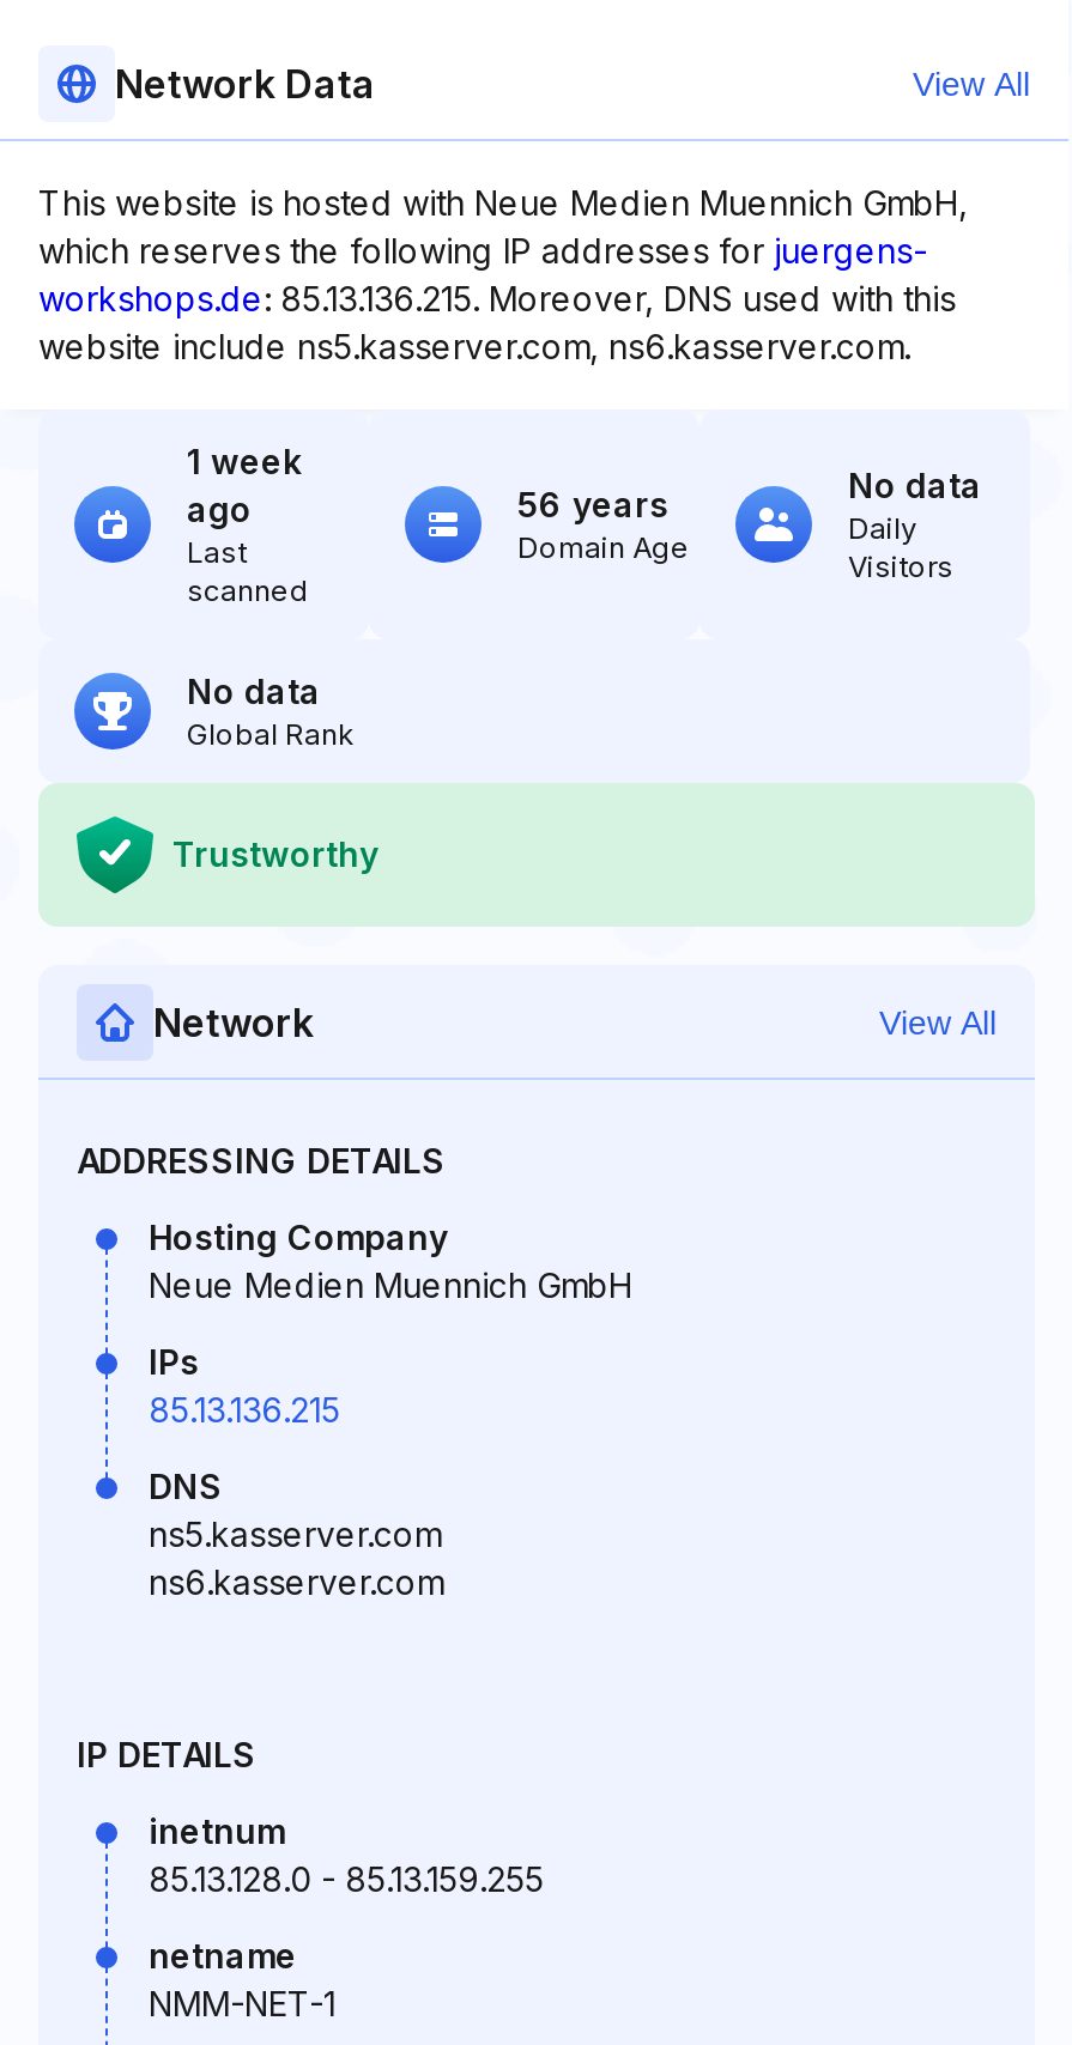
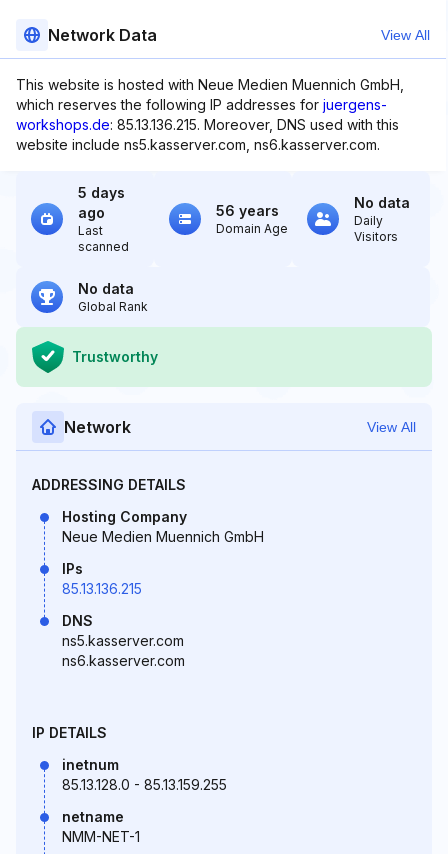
- 1 week
+ 5 days
